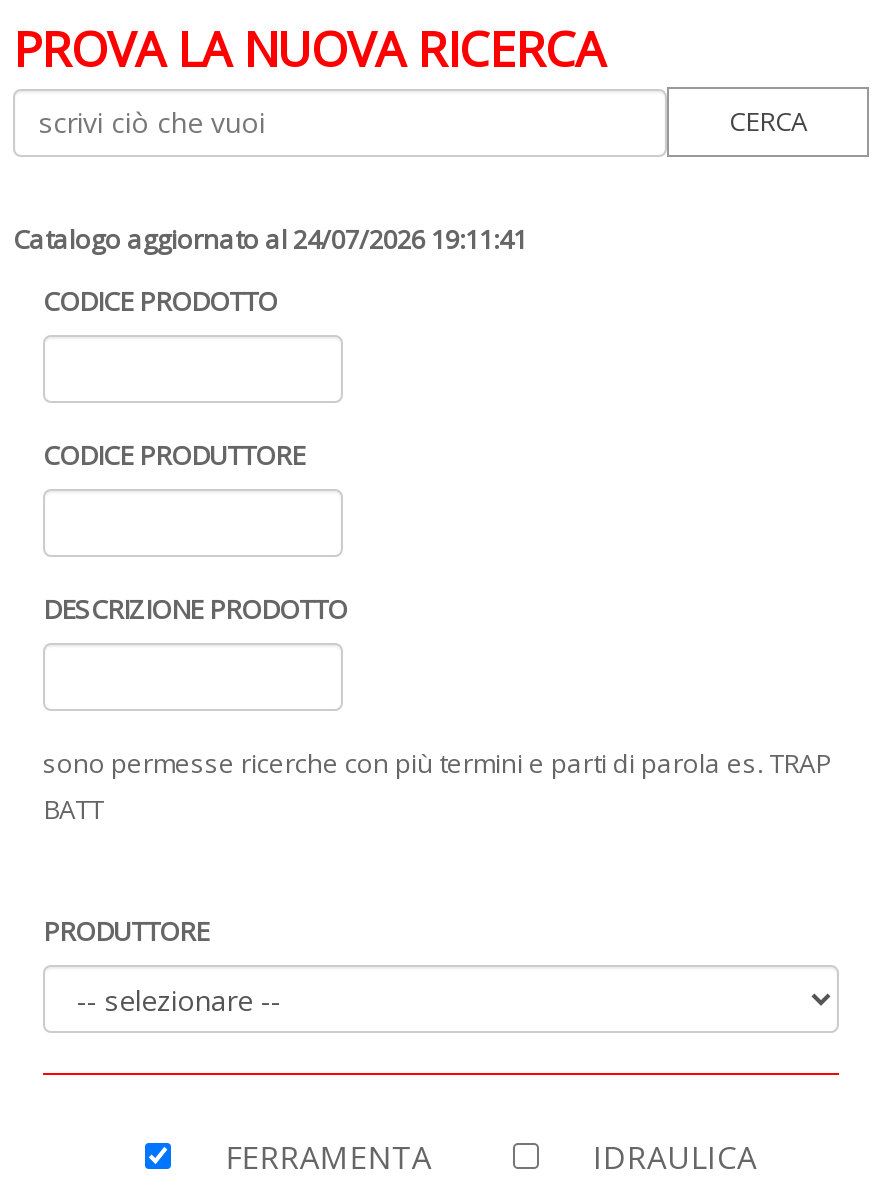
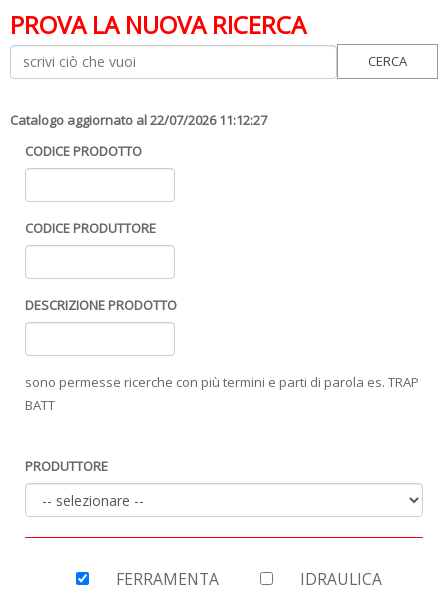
- Catalogo aggiornato al 24/07/2026 19:11:41
+ Catalogo aggiornato al 22/07/2026 11:12:27
